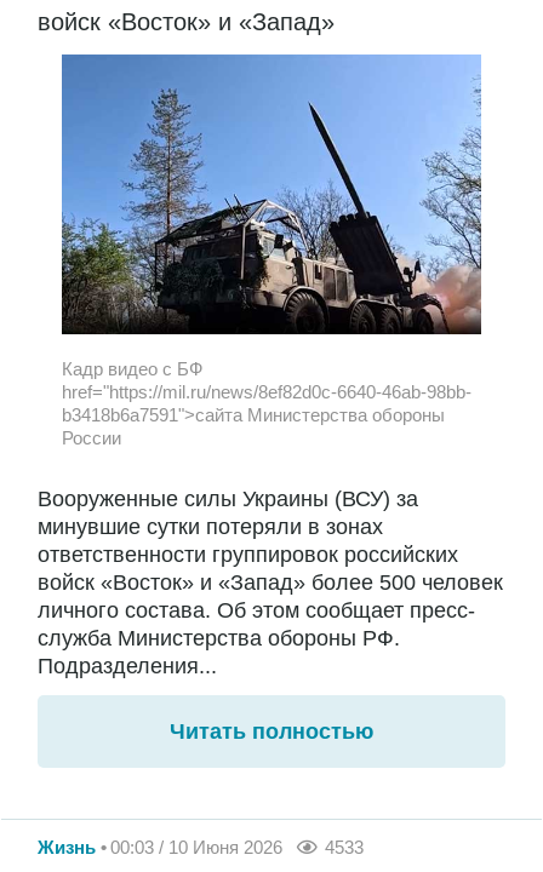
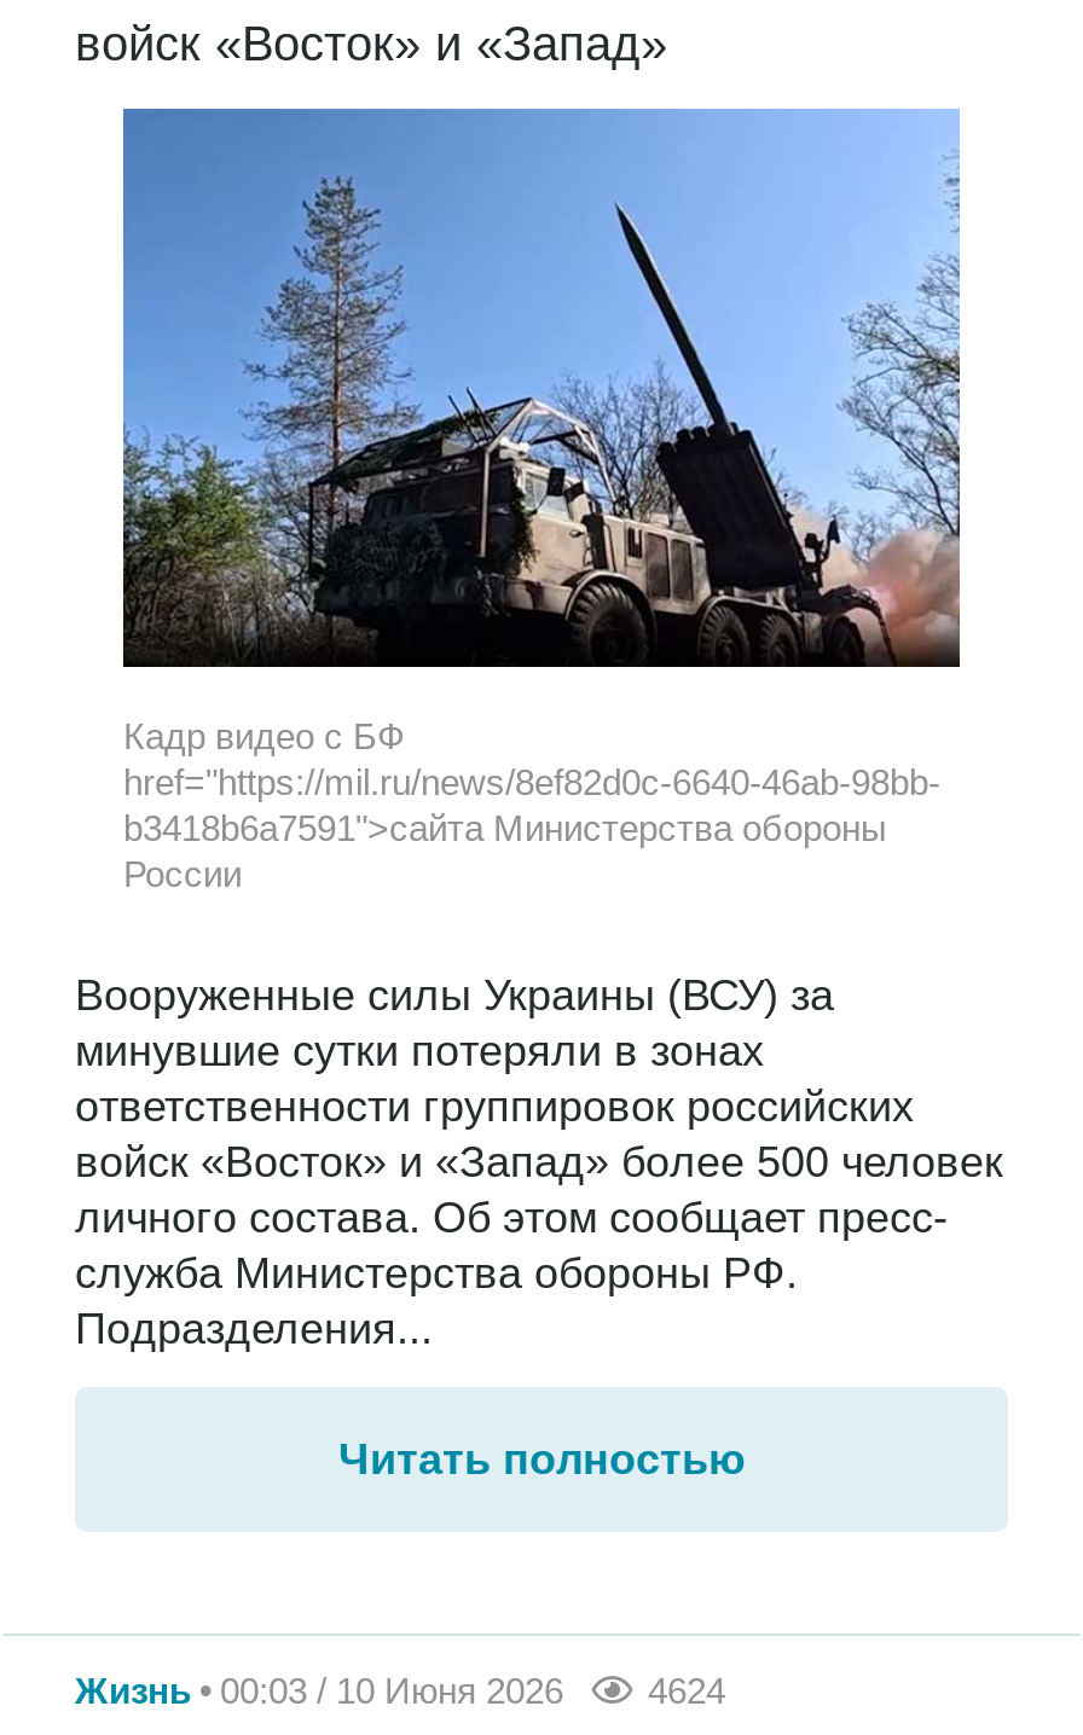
- 4533
+ 4624
